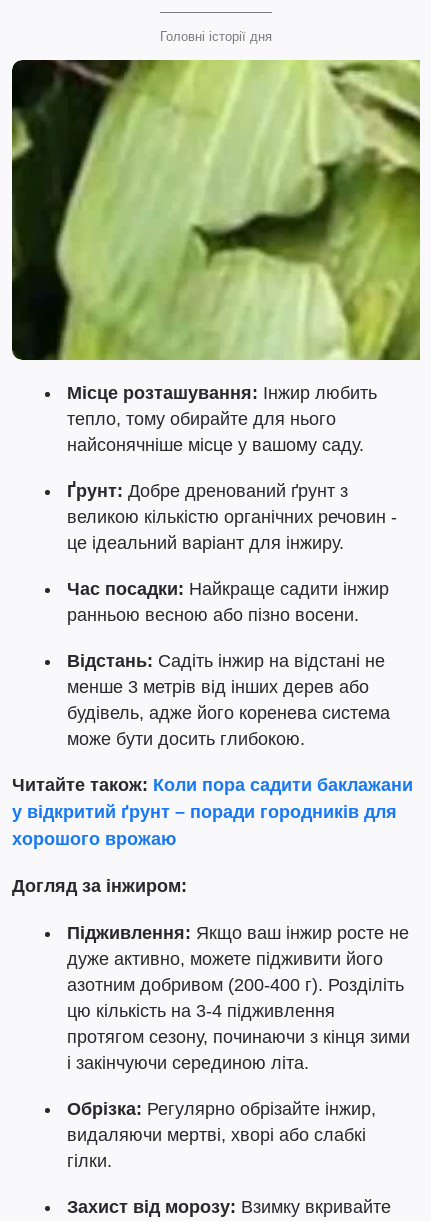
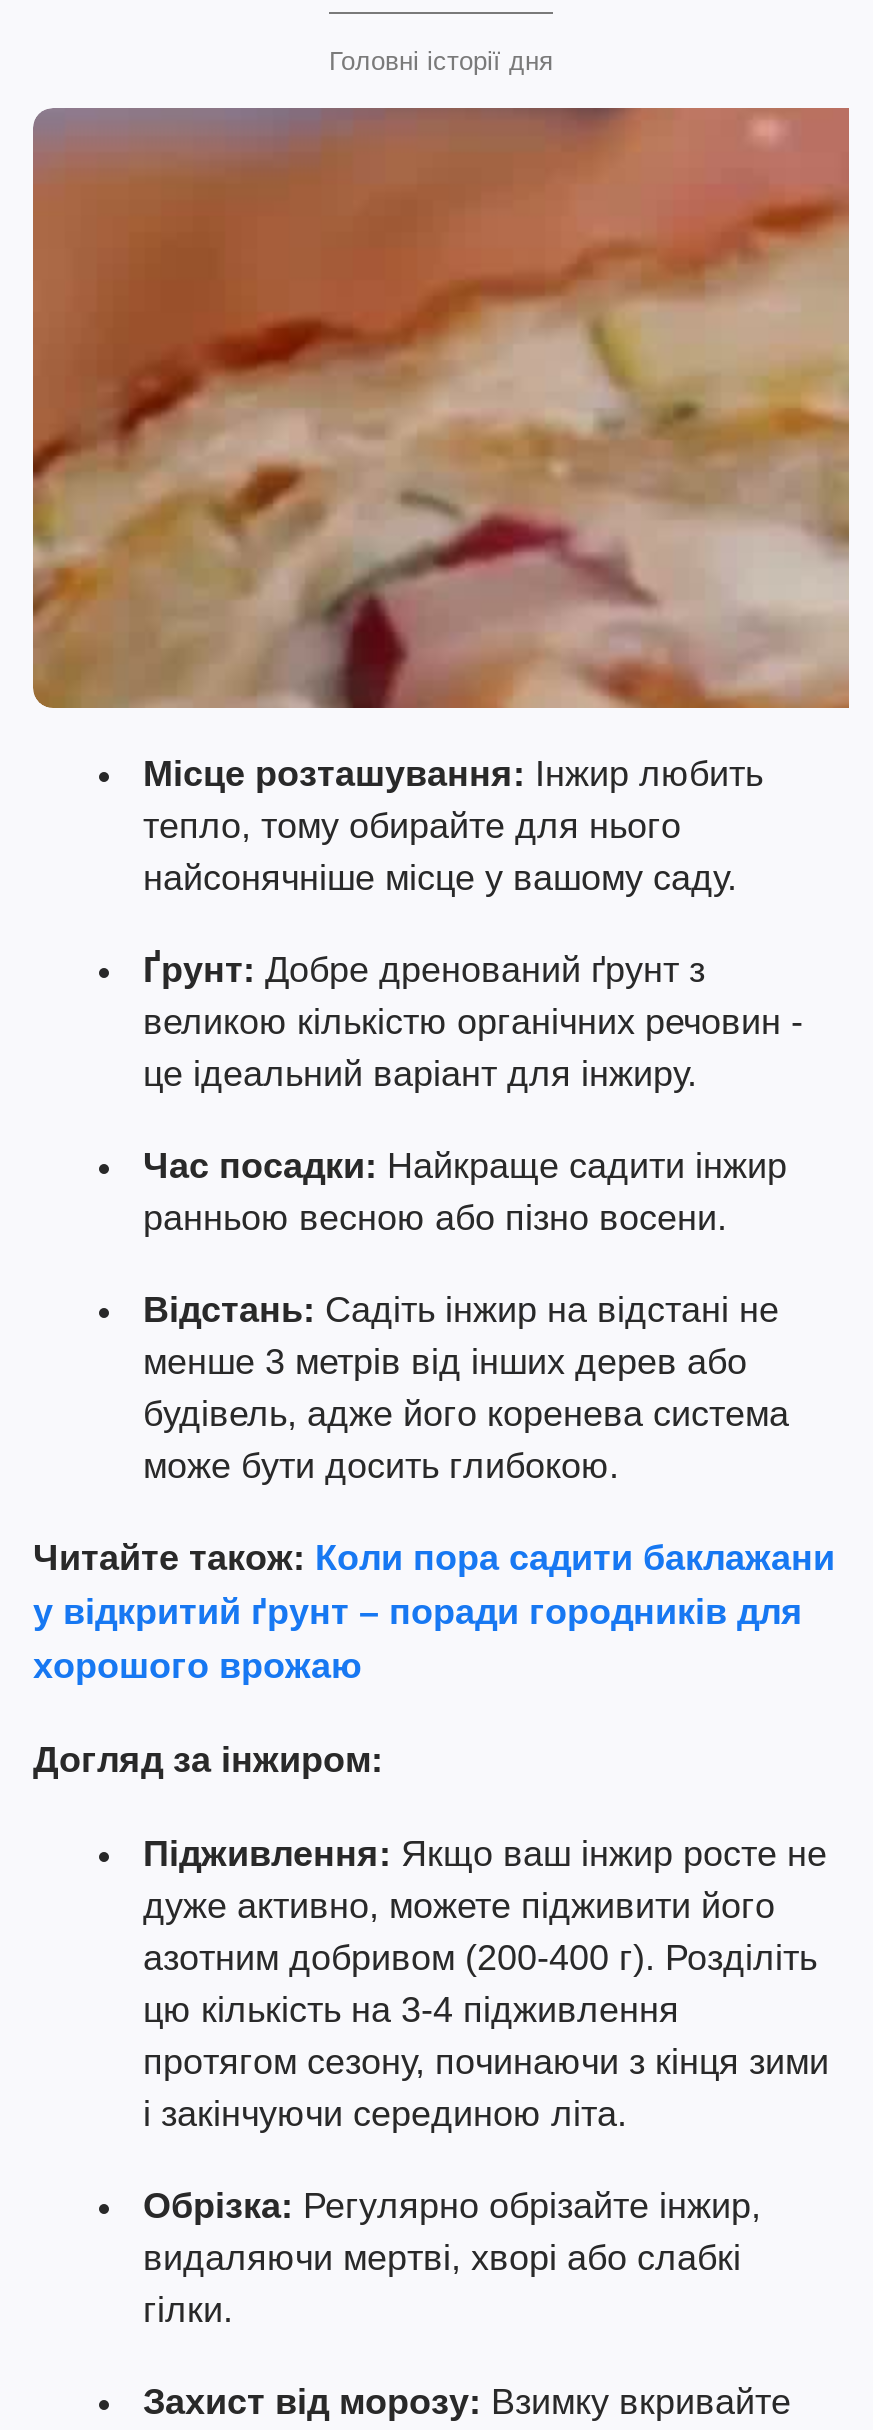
- [image]
+ [image]
